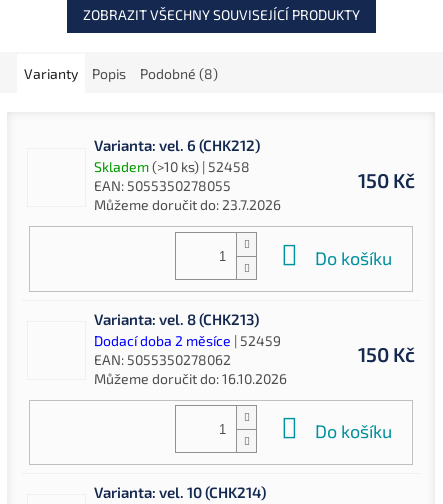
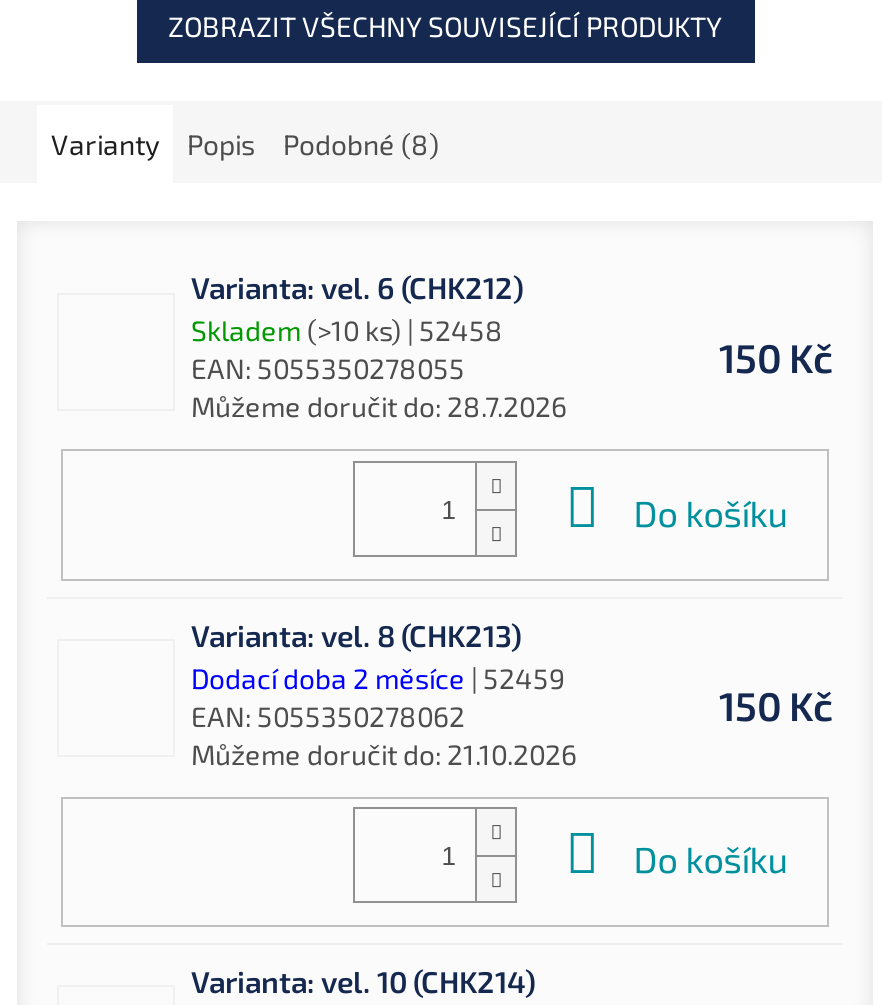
- Můžeme doručit do: 23.7.2026
+ Můžeme doručit do: 28.7.2026

- Můžeme doručit do: 16.10.2026
+ Můžeme doručit do: 21.10.2026
